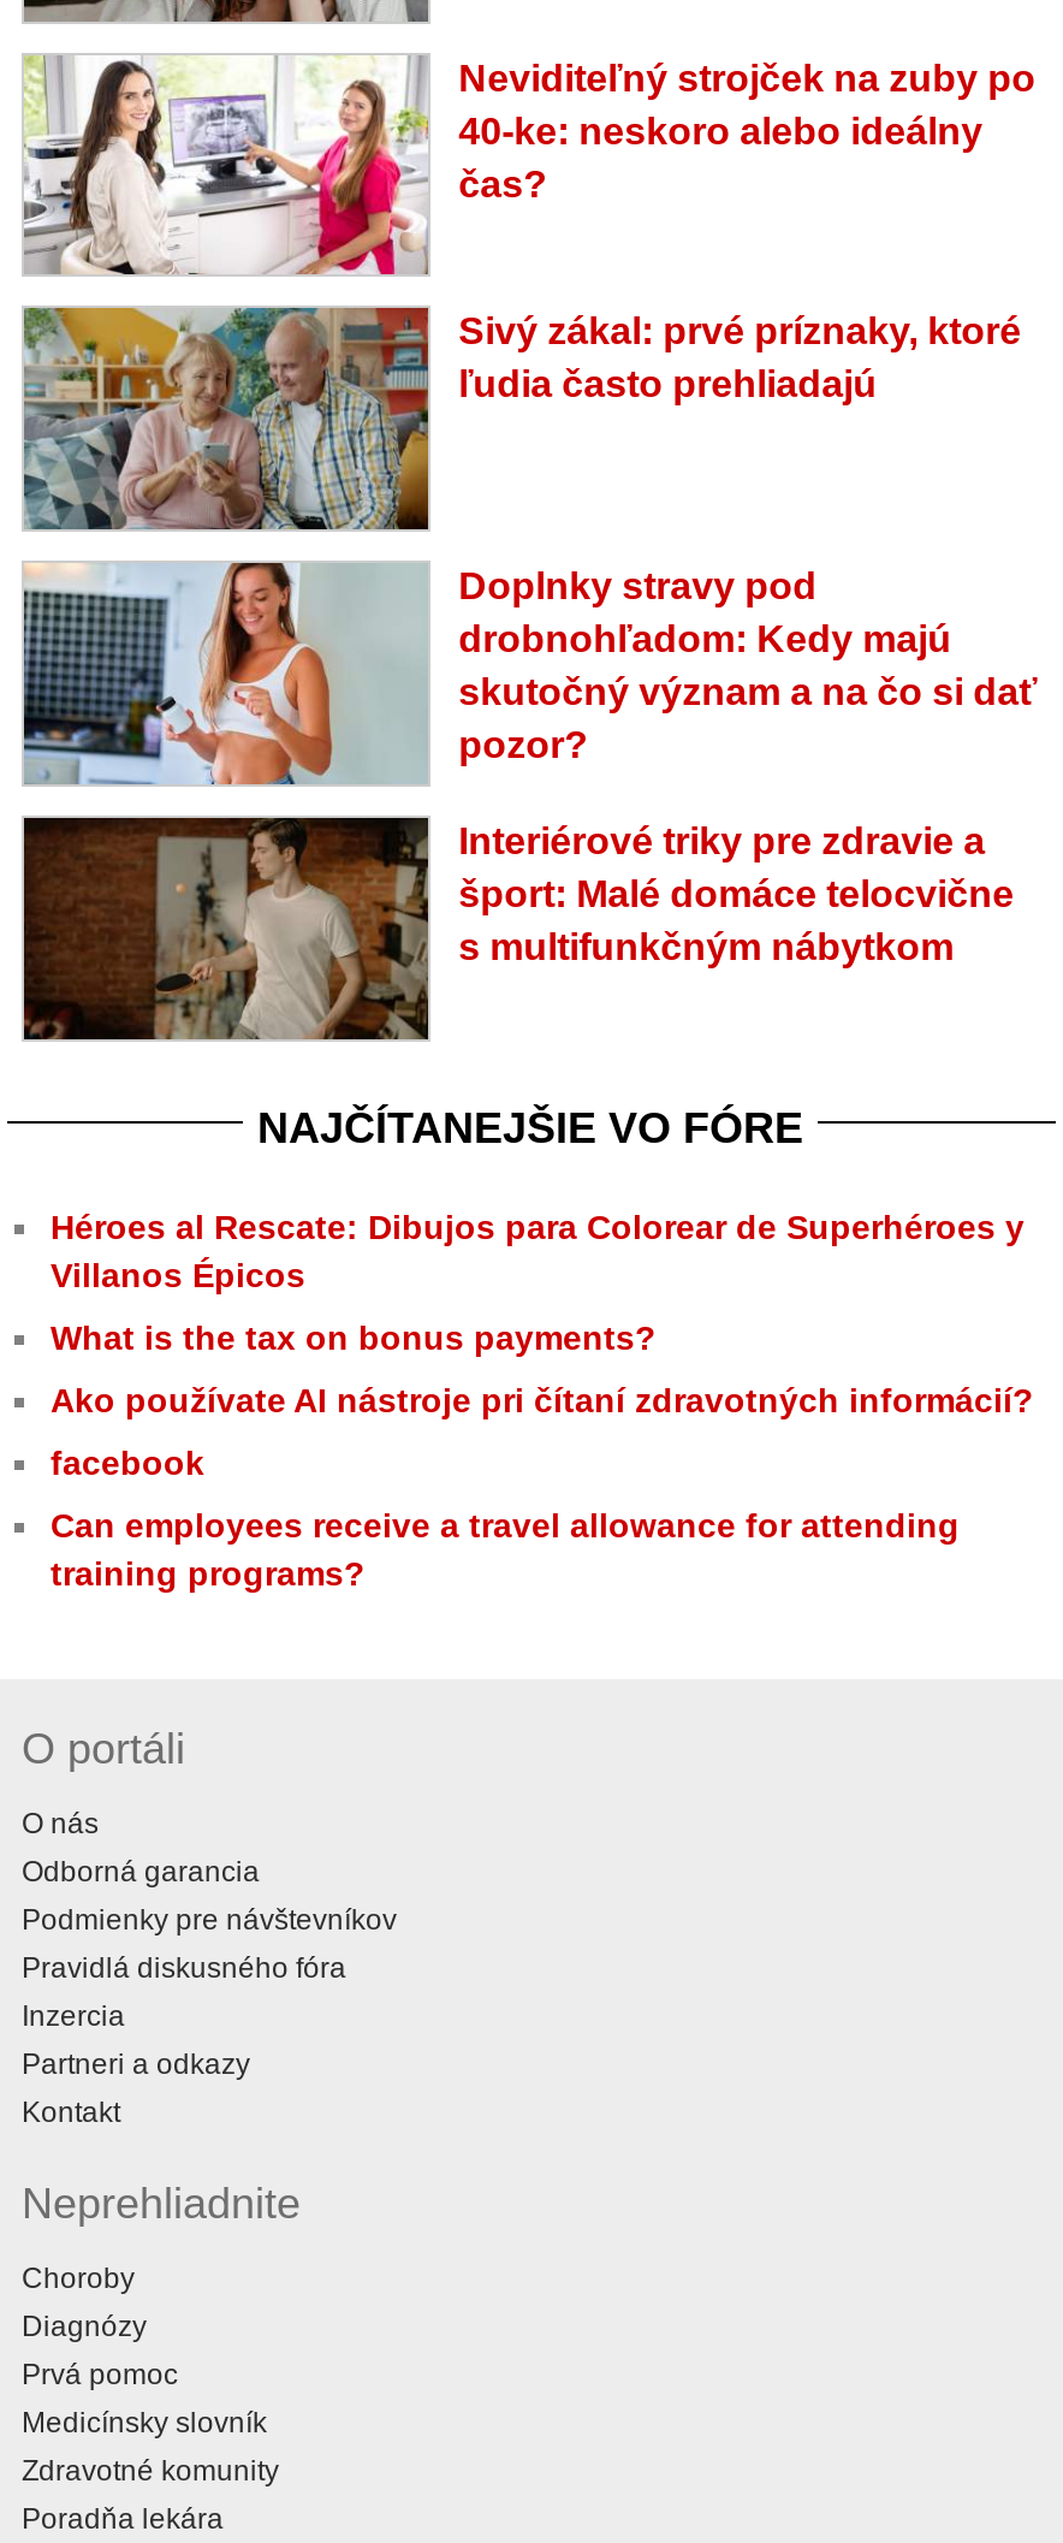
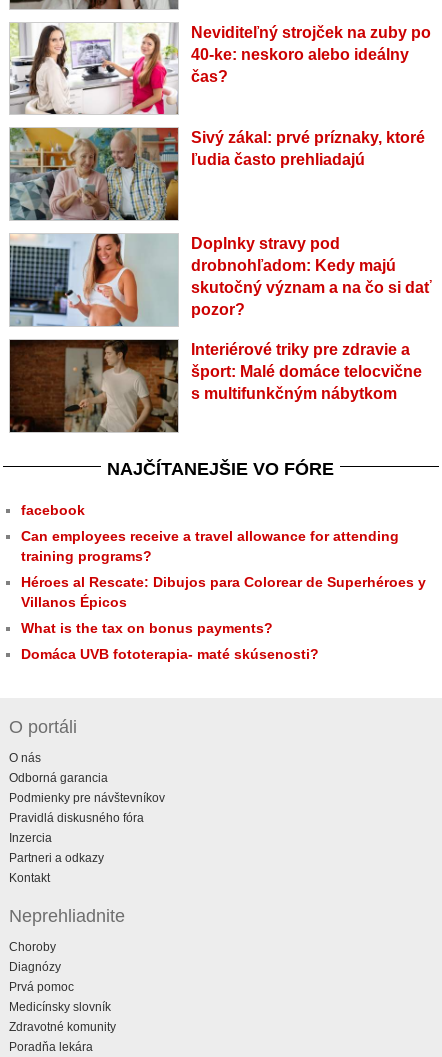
moved down: Héroes al Rescate: Dibujos para Colorear de Superhéroes y | Villanos Épicos | What is the tax on bonus payments?

- Ako používate AI nástroje pri čítaní zdravotných informácií?

moved up: facebook | Can employees receive a travel allowance for attending | training programs?

+ Domáca UVB fototerapia- maté skúsenosti?
